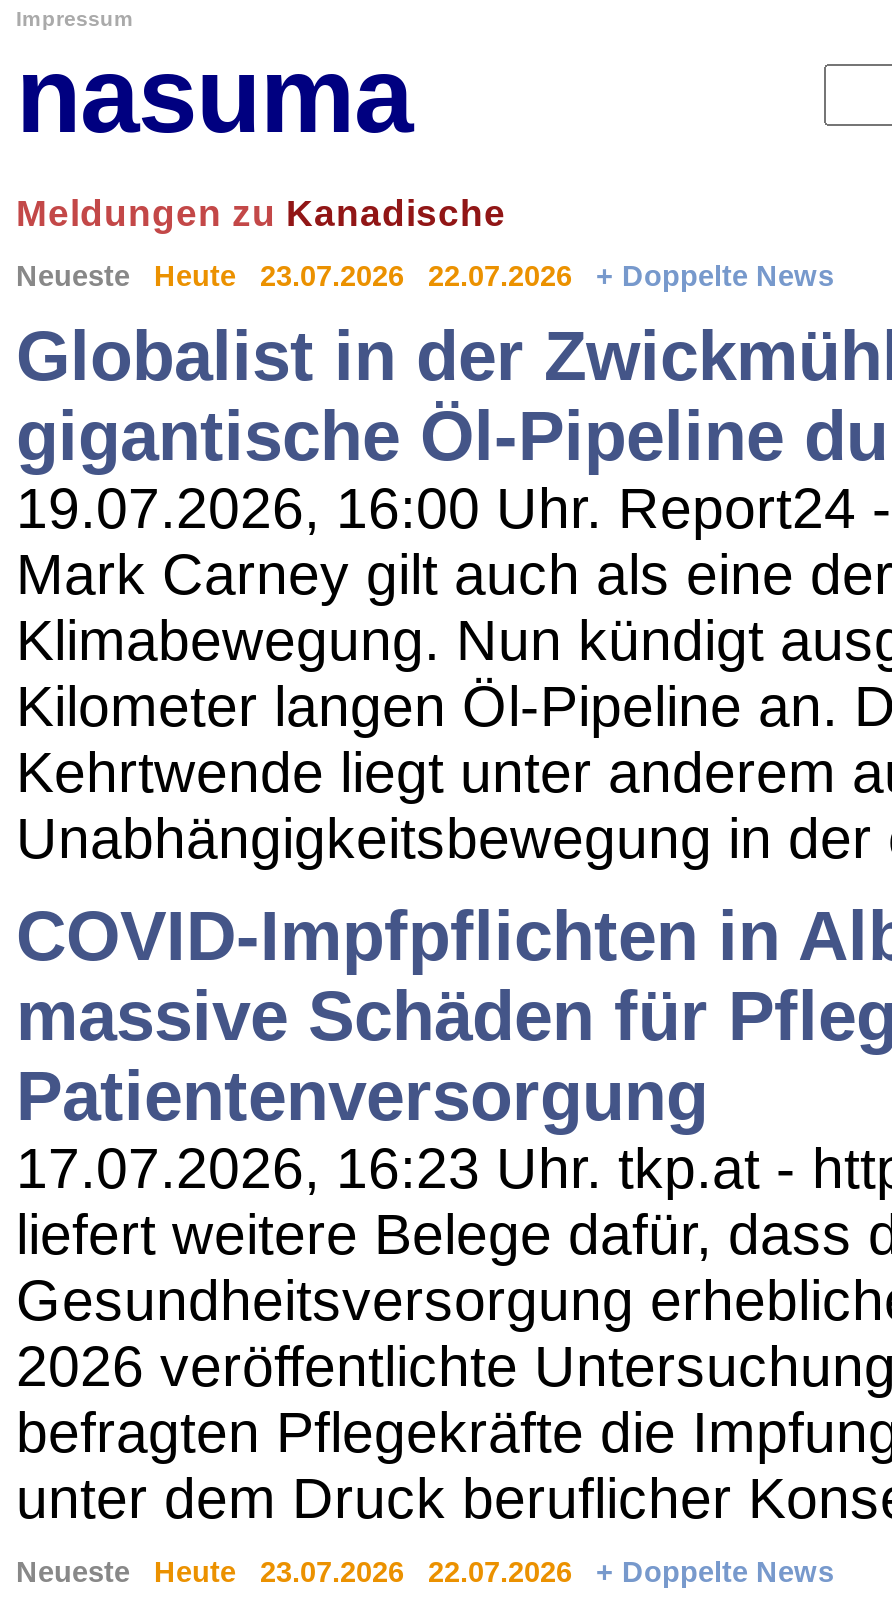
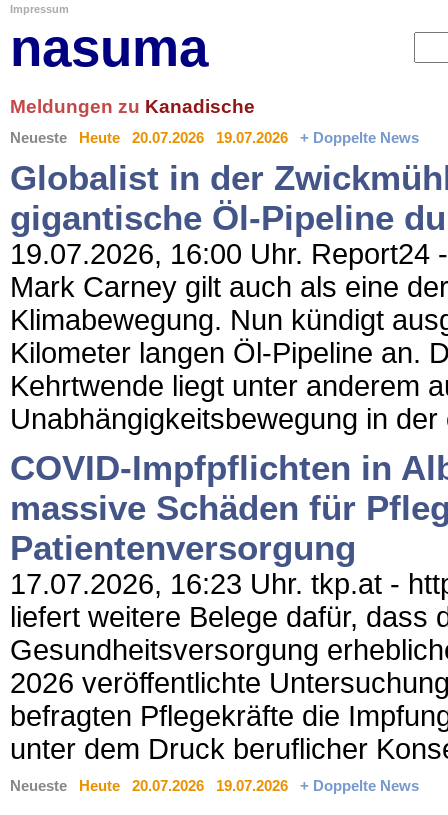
- 23.07.2026
+ 20.07.2026

- 22.07.2026
+ 19.07.2026

- 23.07.2026
+ 20.07.2026

- 22.07.2026
+ 19.07.2026
